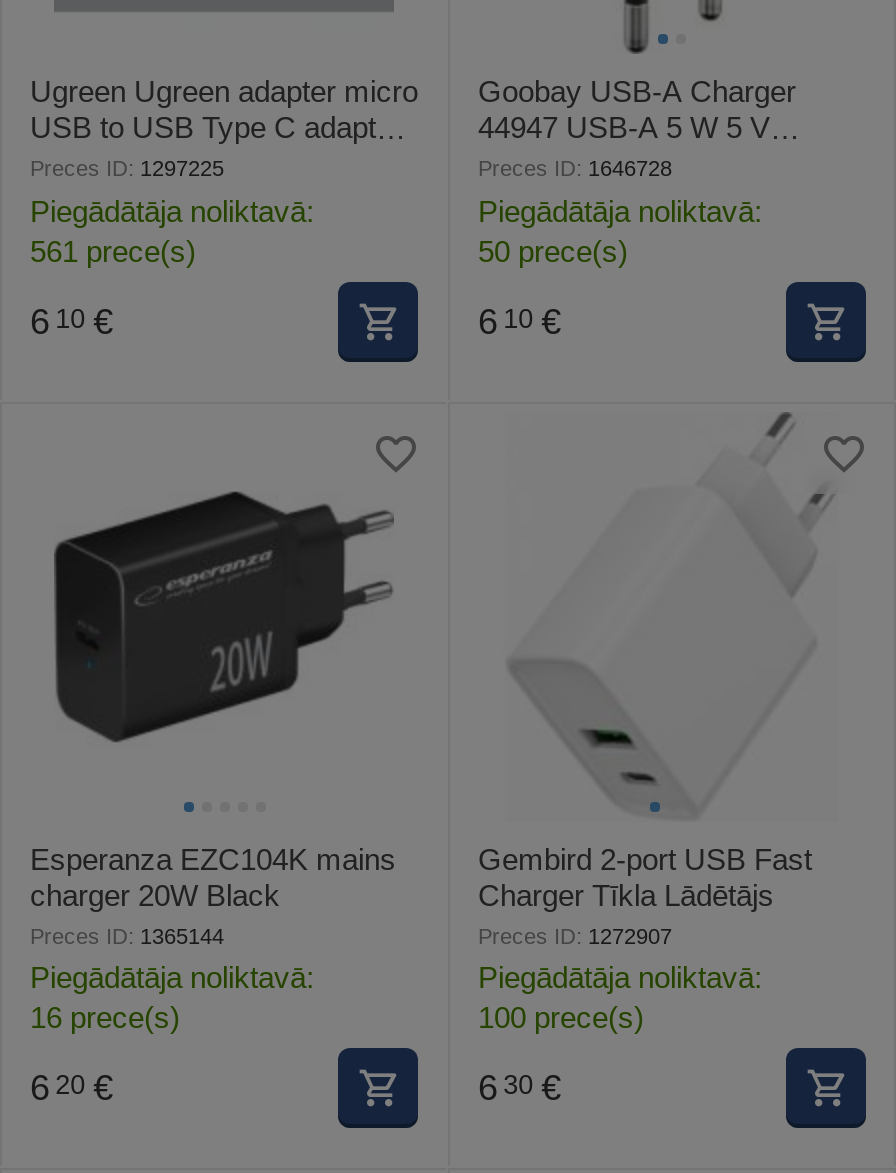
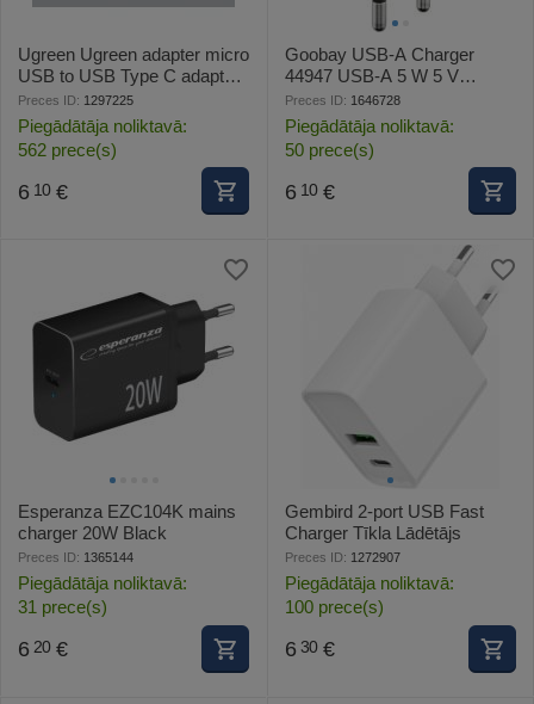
- 561 prece(s)
+ 562 prece(s)

- 16 prece(s)
+ 31 prece(s)
